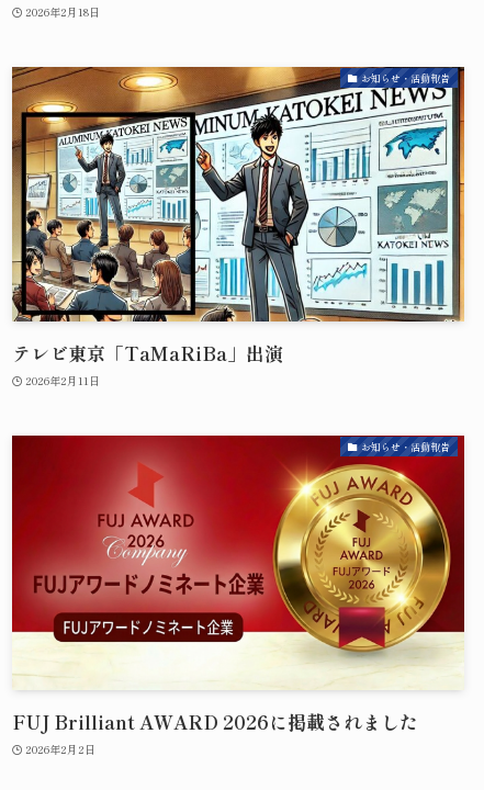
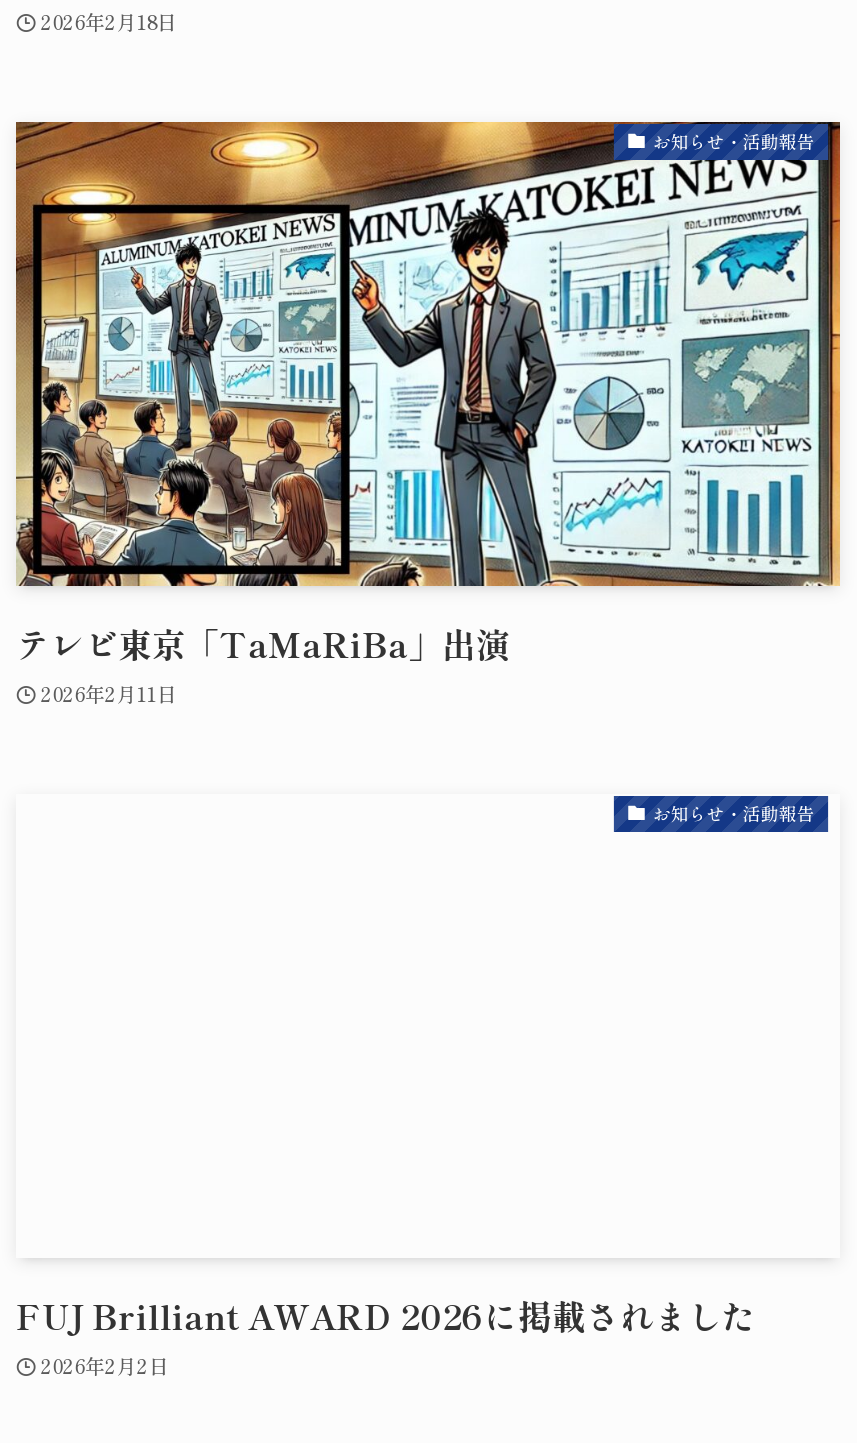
- [image]
